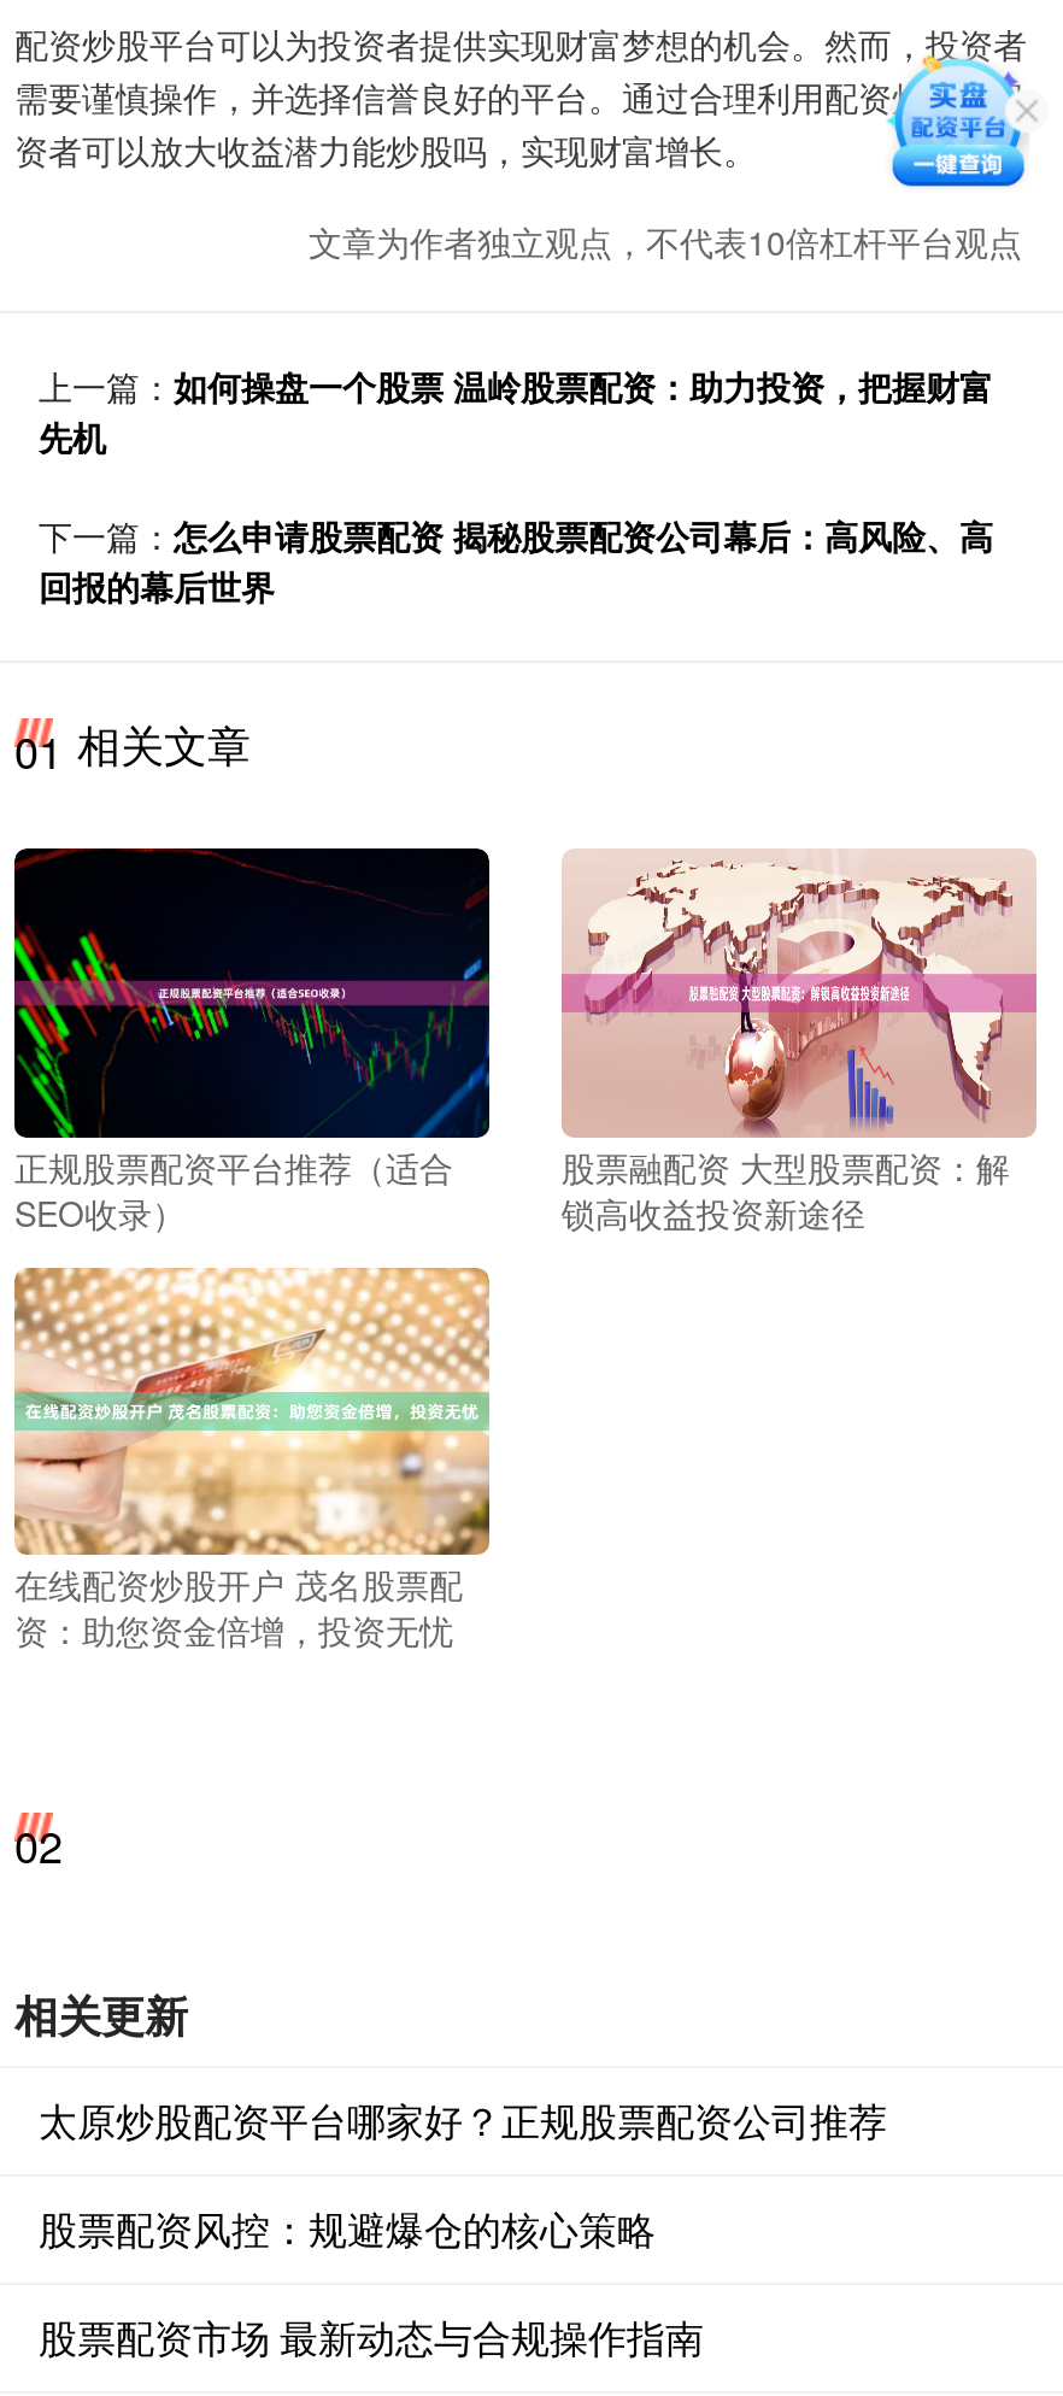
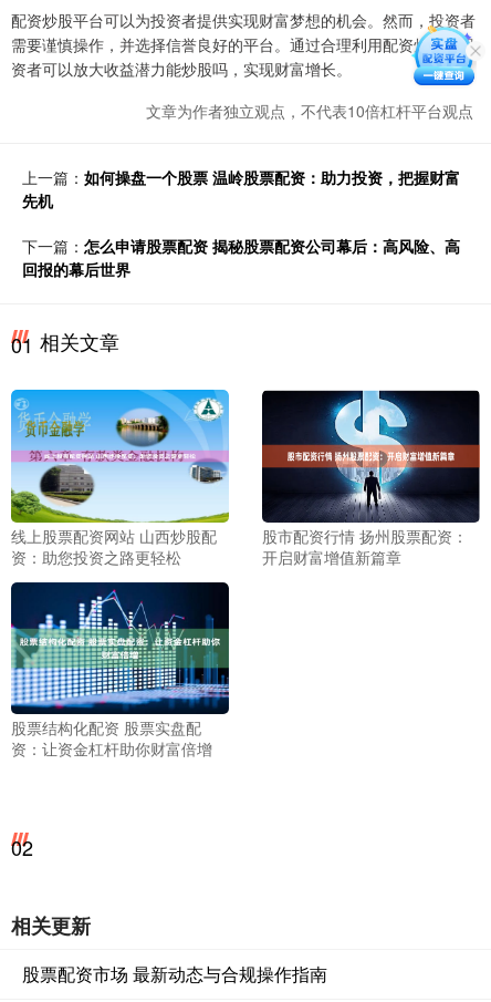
- [image]
- 正规股票配资平台推荐（适合
- SEO收录）
+ [image]
+ 线上股票配资网站 山西炒股配
+ 资：助您投资之路更轻松

- [image]
- 股票融配资 大型股票配资：解
- 锁高收益投资新途径
+ [image]
+ 股市配资行情 扬州股票配资：
+ 开启财富增值新篇章

- [image]
- 在线配资炒股开户 茂名股票配
- 资：助您资金倍增，投资无忧
+ [image]
+ 股票结构化配资 股票实盘配
+ 资：让资金杠杆助你财富倍增

- 太原炒股配资平台哪家好？正规股票配资公司推荐
- 股票配资风控：规避爆仓的核心策略
